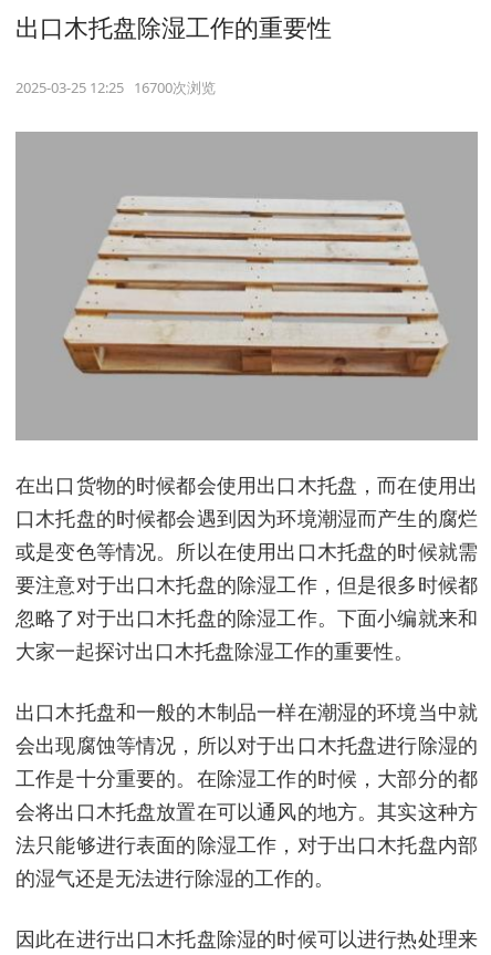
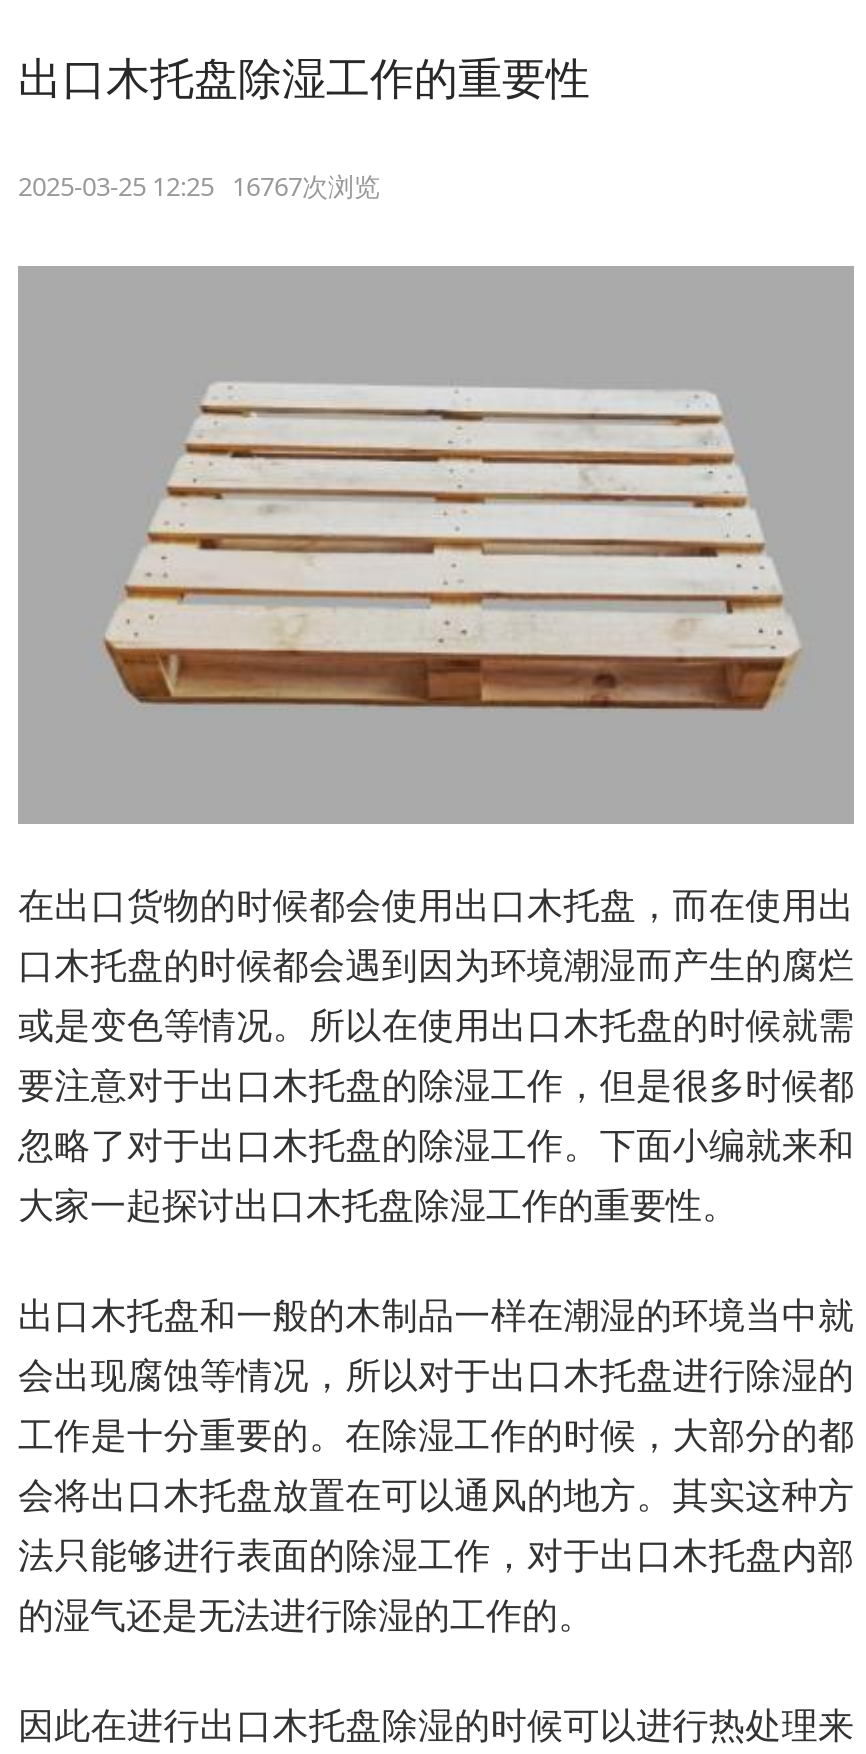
- 2025-03-25 12:25 16700次浏览
+ 2025-03-25 12:25 16767次浏览
